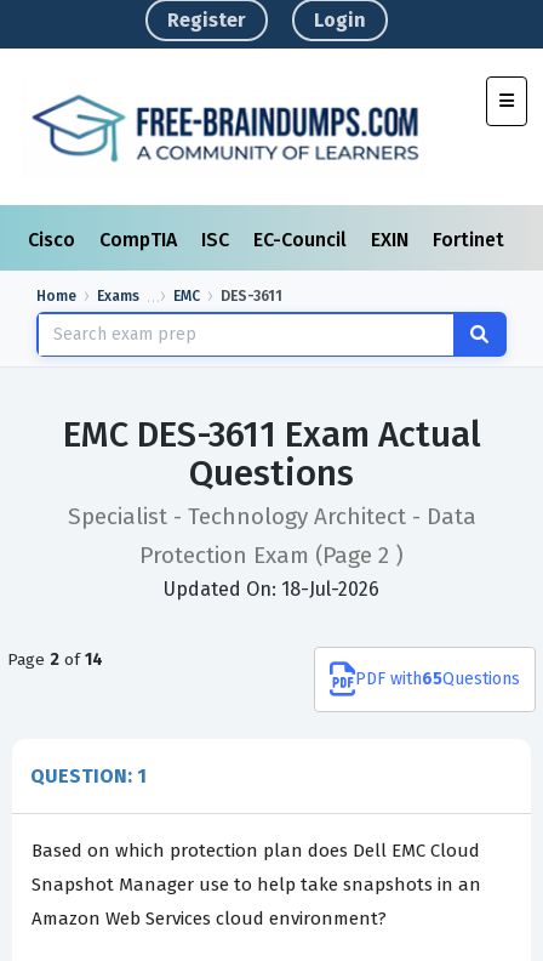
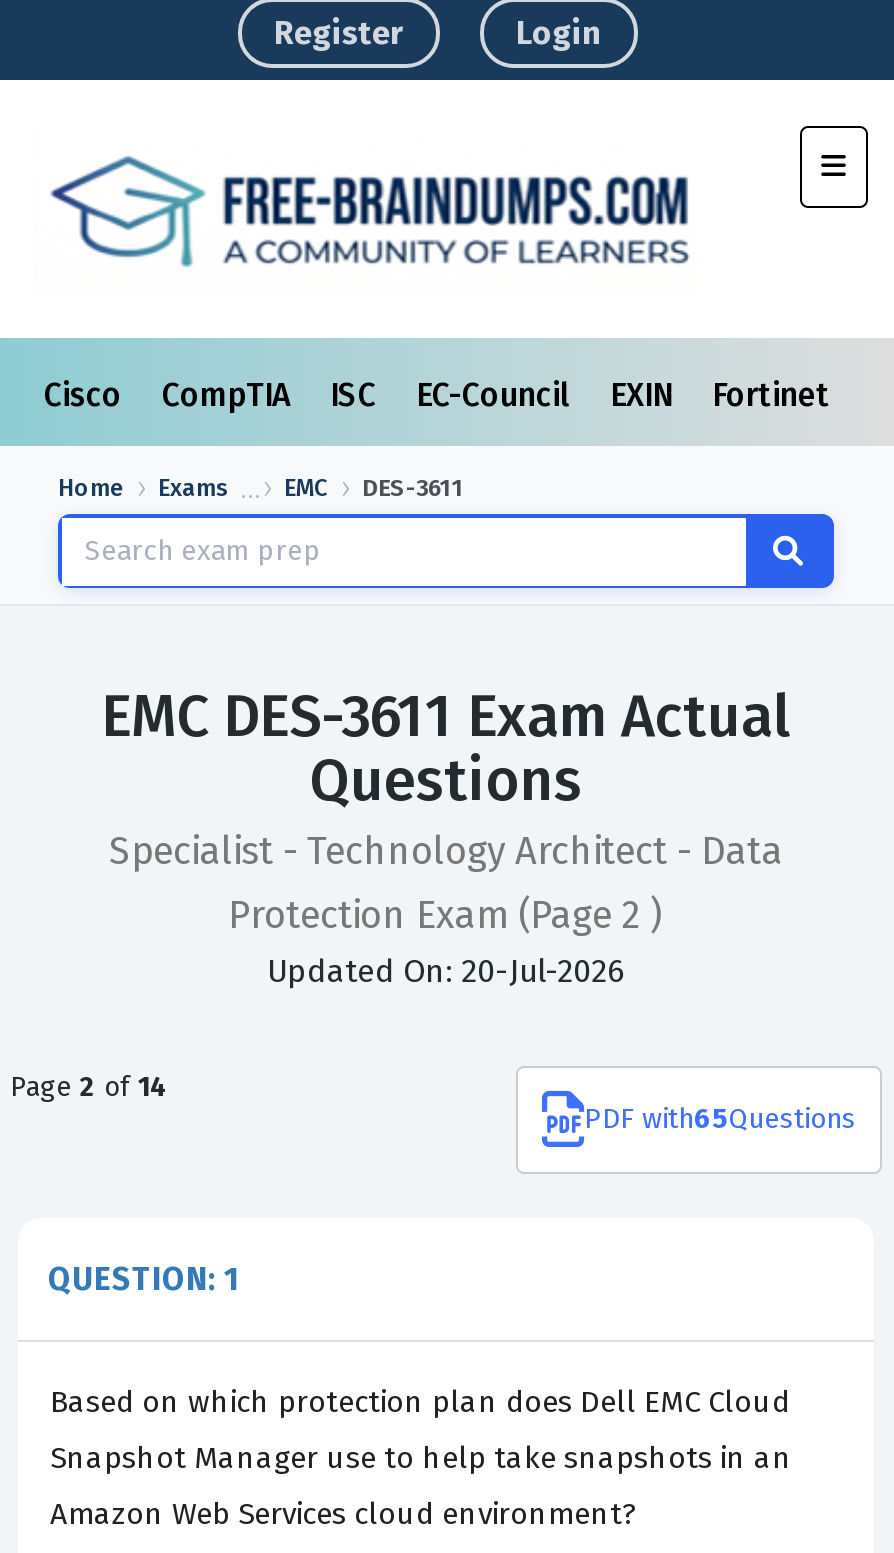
- Updated On: 18-Jul-2026
+ Updated On: 20-Jul-2026
